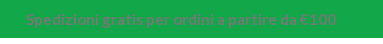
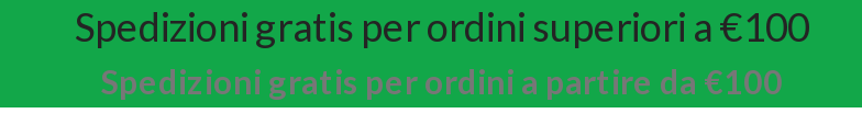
+ Spedizioni gratis per ordini superiori a €100
